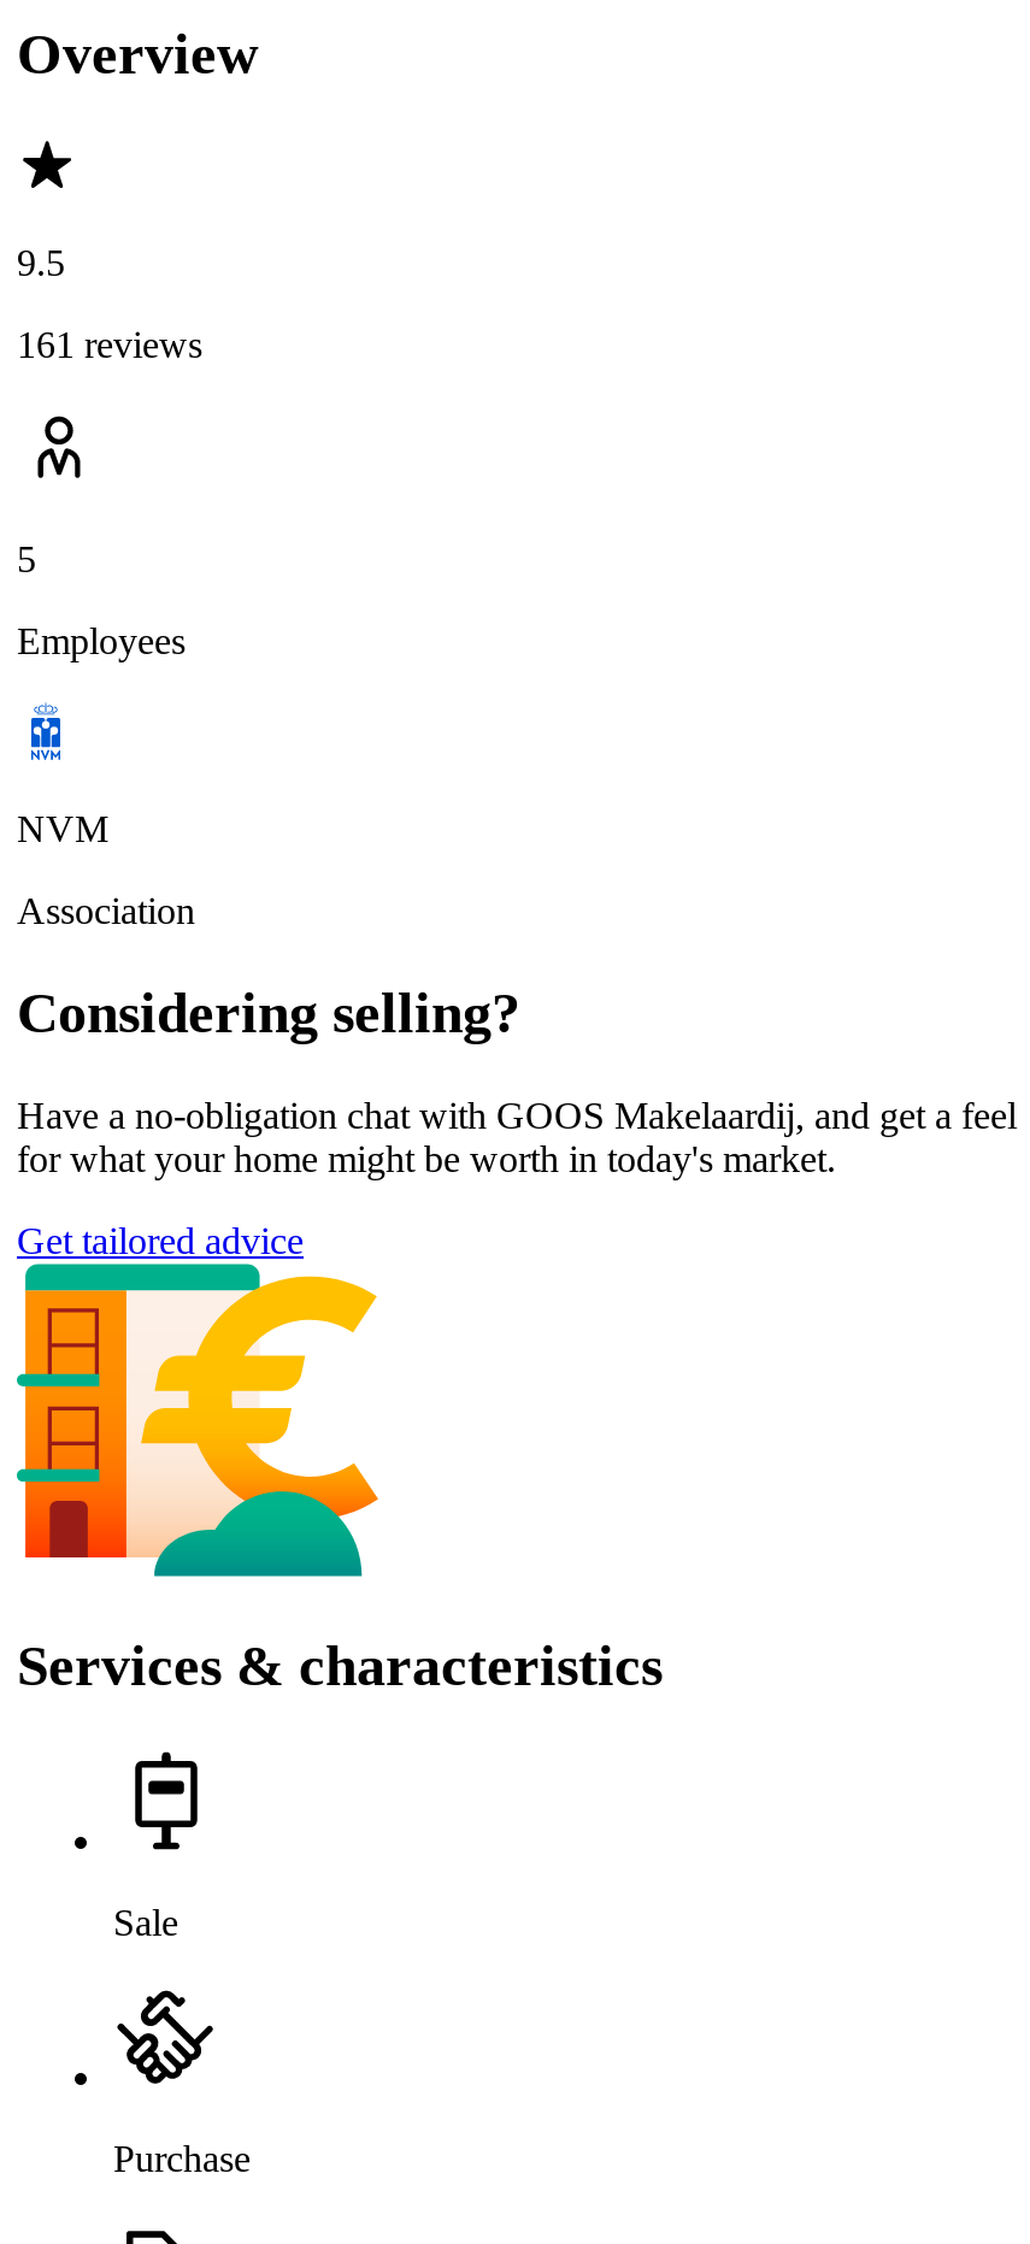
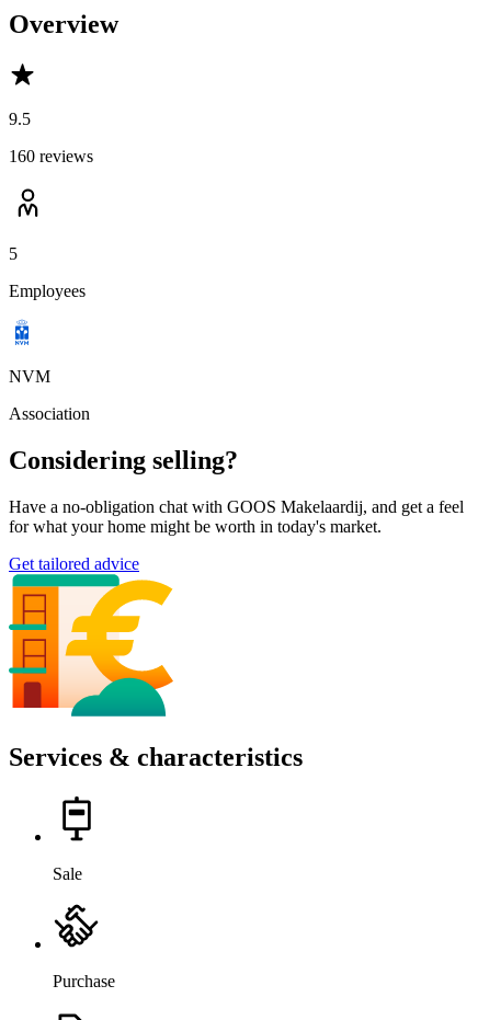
- 161 reviews
+ 160 reviews
